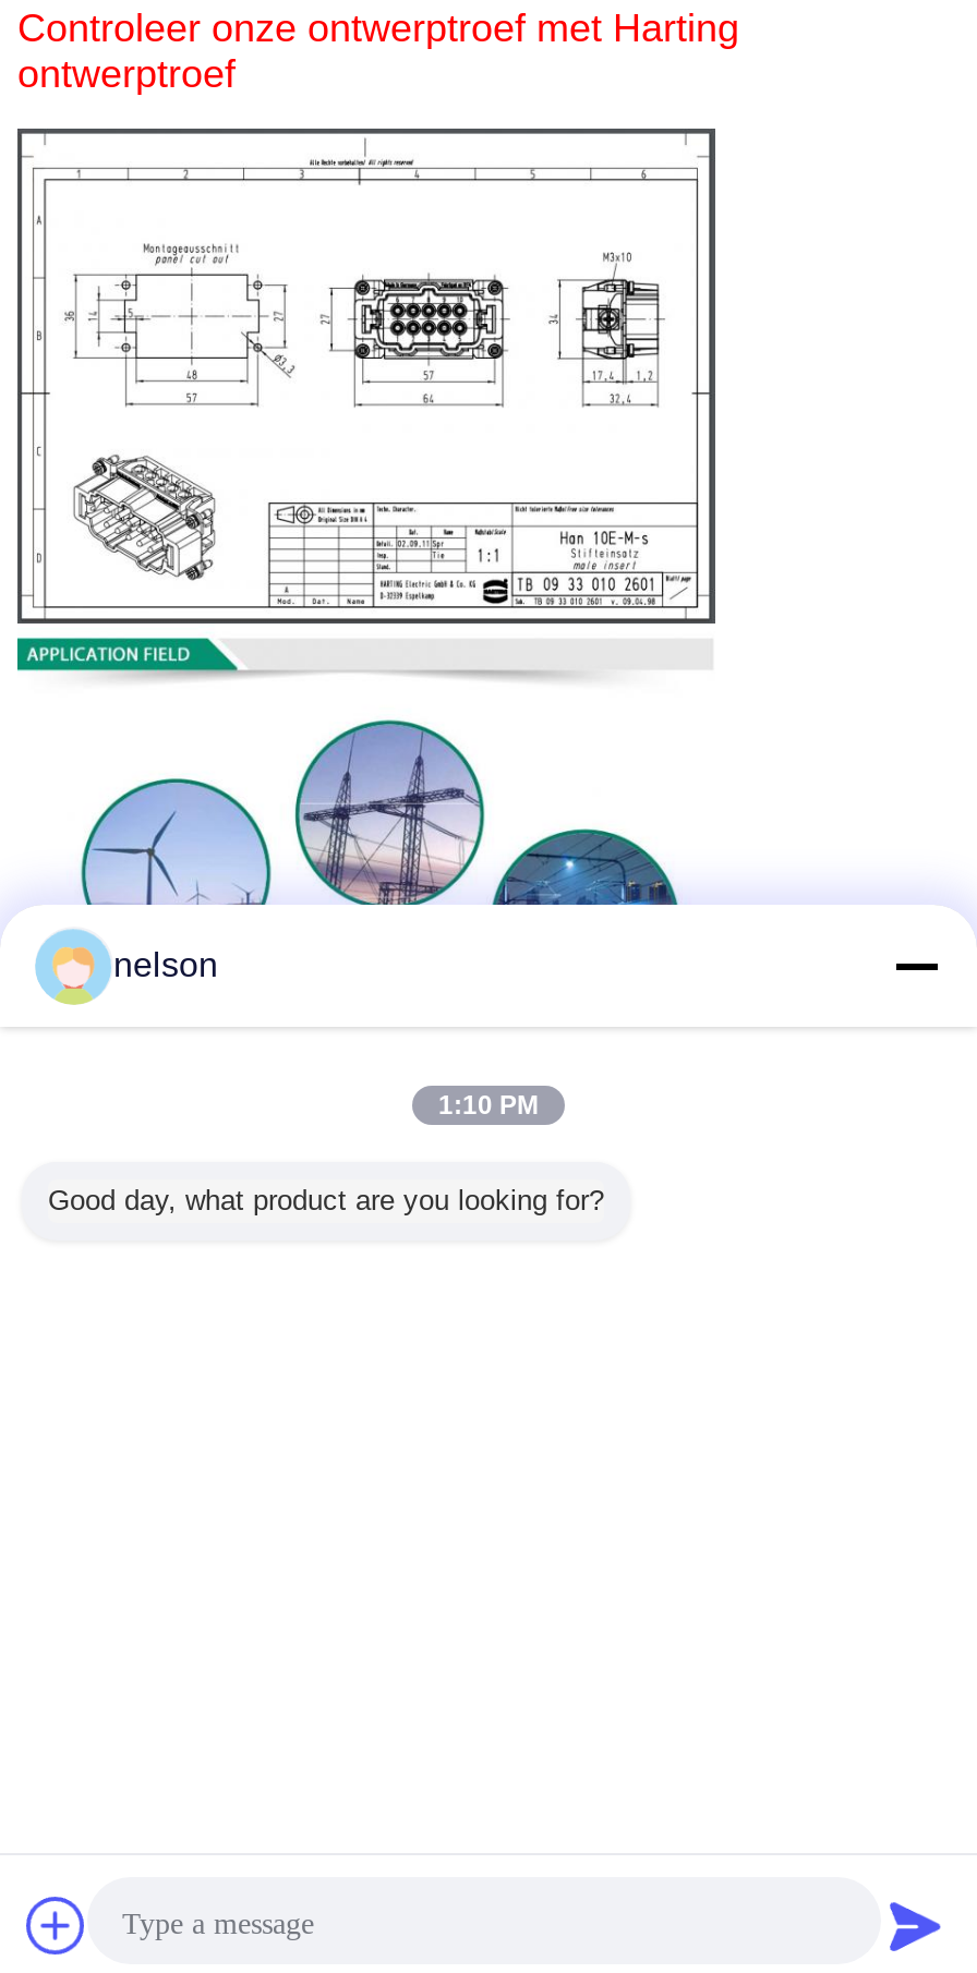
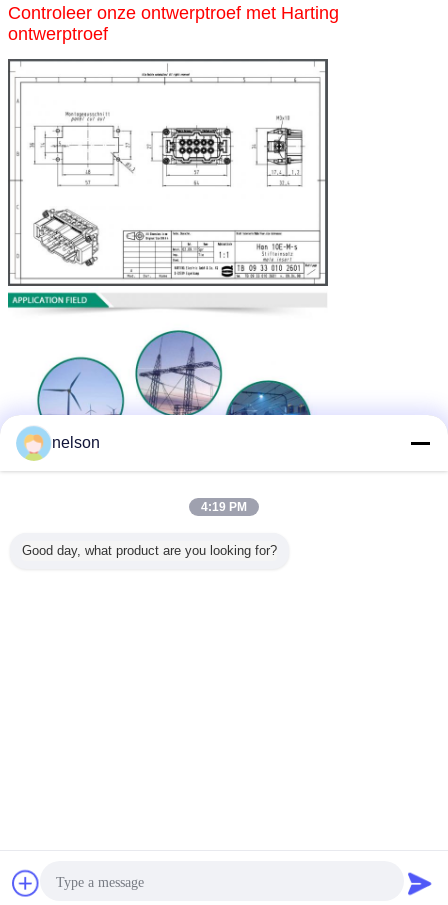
- 1:10 PM
+ 4:19 PM
